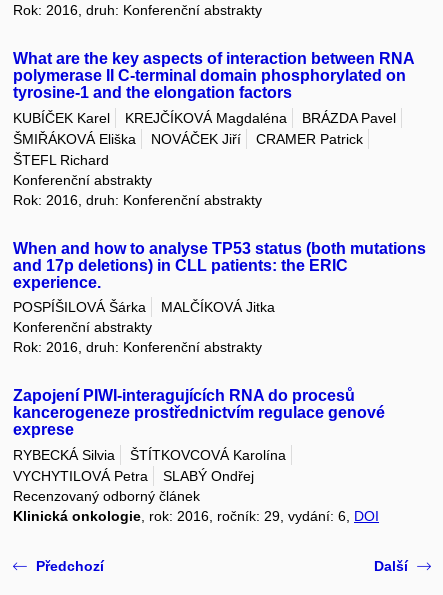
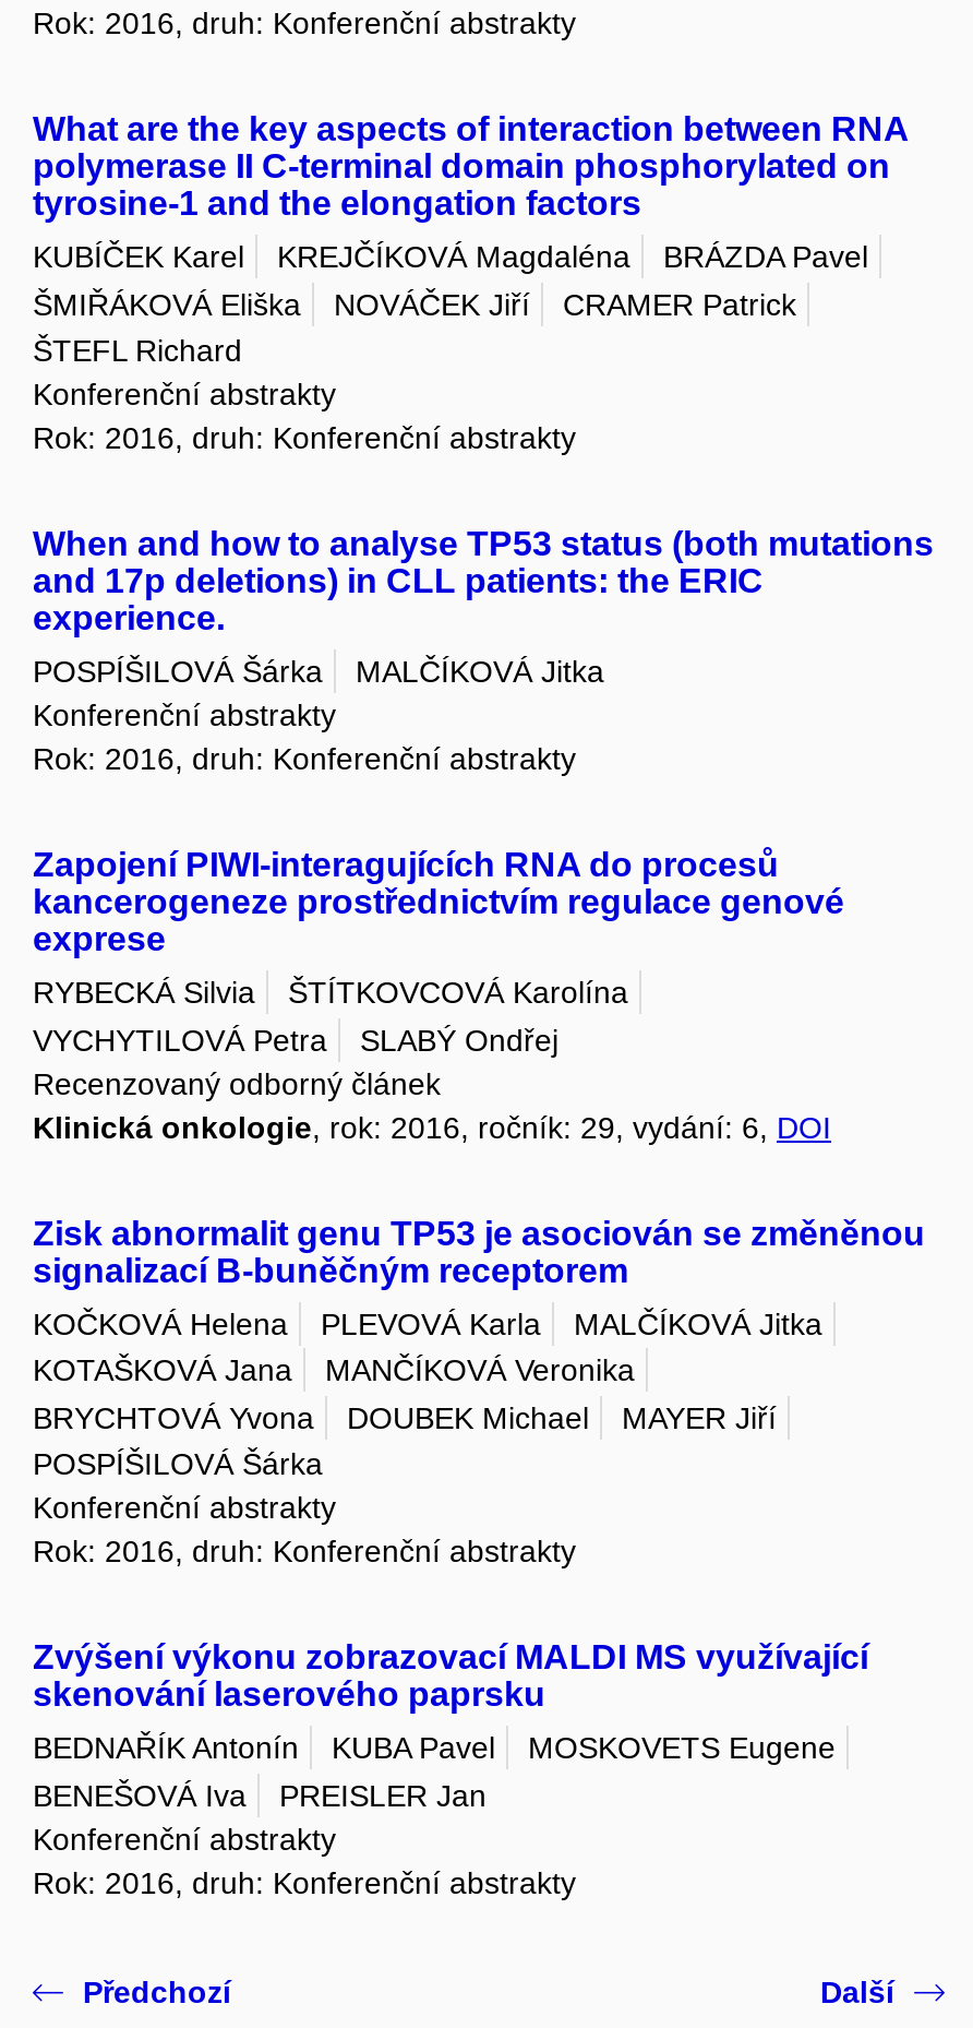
+ Zisk abnormalit genu TP53 je asociován se změněnou
+ signalizací B-buněčným receptorem
+ KOČKOVÁ Helena
+ PLEVOVÁ Karla
+ MALČÍKOVÁ Jitka
+ KOTAŠKOVÁ Jana
+ MANČÍKOVÁ Veronika
+ BRYCHTOVÁ Yvona
+ DOUBEK Michael
+ MAYER Jiří
+ POSPÍŠILOVÁ Šárka
+ Konferenční abstrakty
+ Rok: 2016, druh: Konferenční abstrakty
+ Zvýšení výkonu zobrazovací MALDI MS využívající
+ skenování laserového paprsku
+ BEDNAŘÍK Antonín
+ KUBA Pavel
+ MOSKOVETS Eugene
+ BENEŠOVÁ Iva
+ PREISLER Jan
+ Konferenční abstrakty
+ Rok: 2016, druh: Konferenční abstrakty
